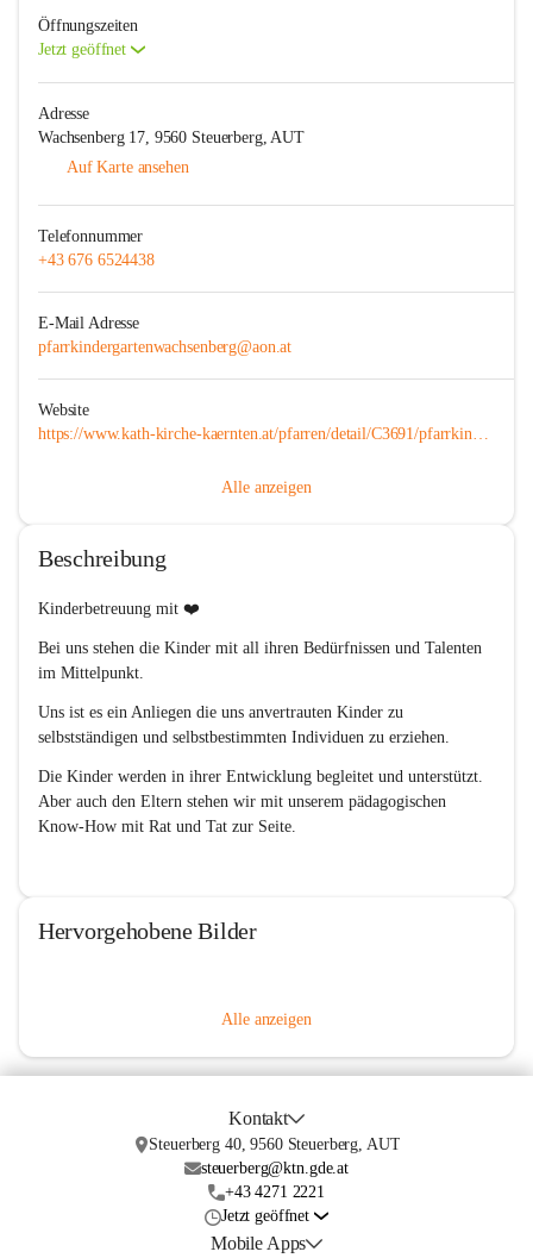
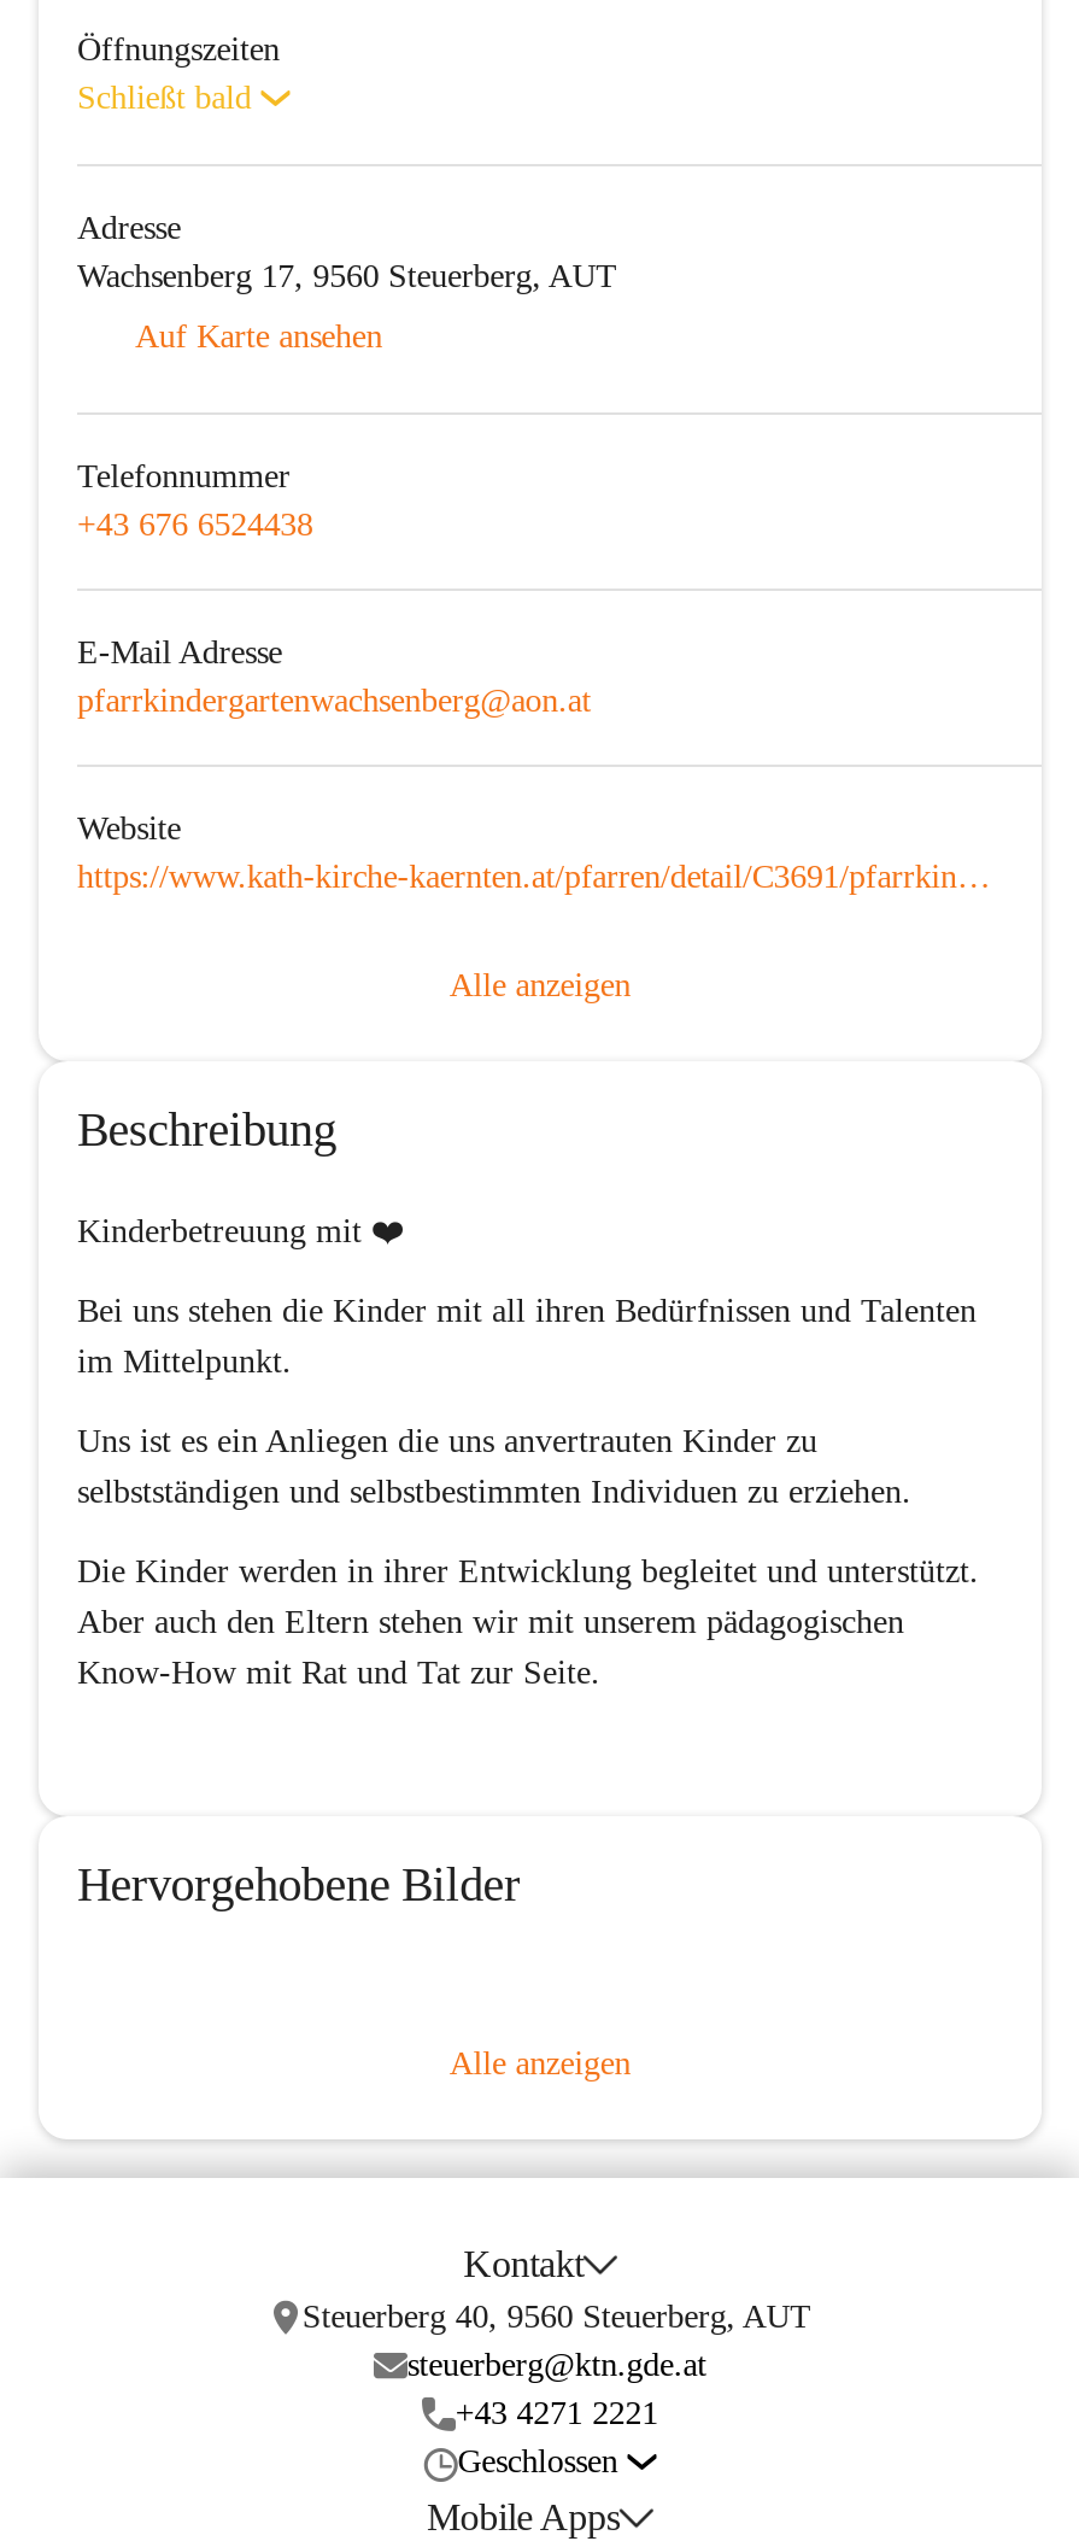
- Jetzt geöffnet
+ Schließt bald

- Jetzt geöffnet
+ Geschlossen
